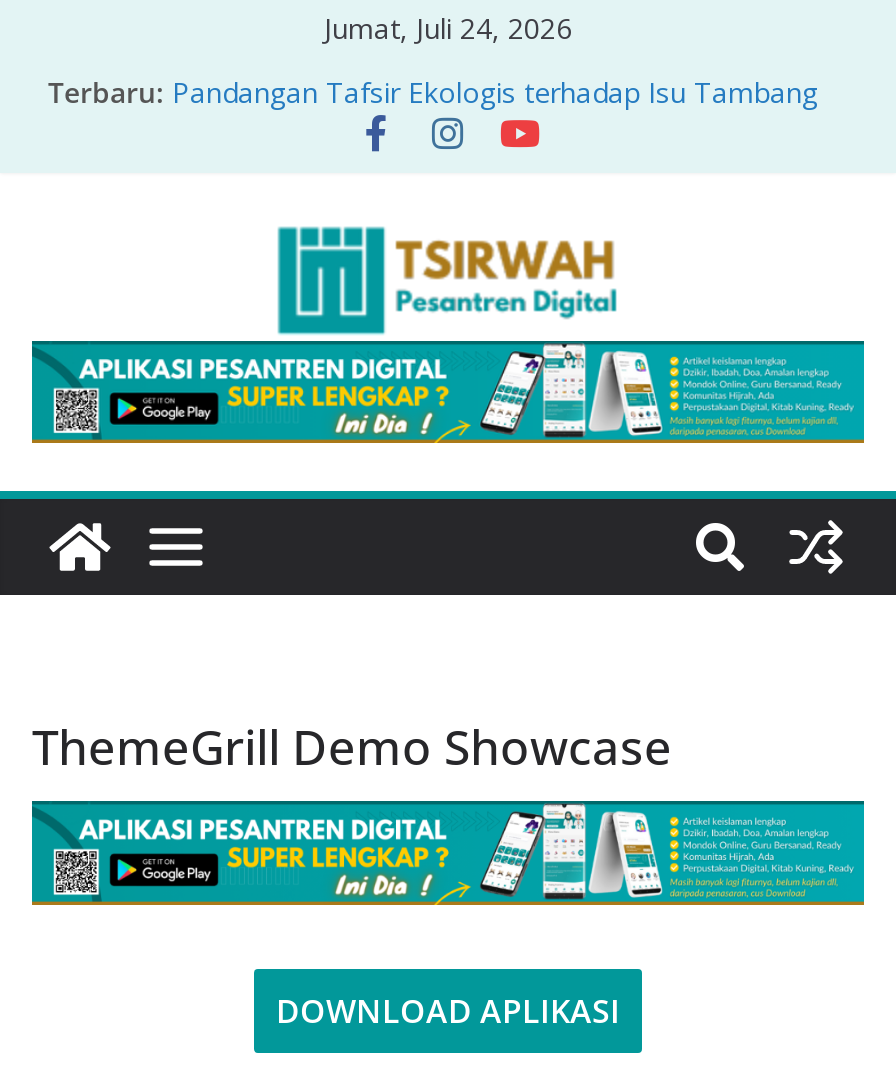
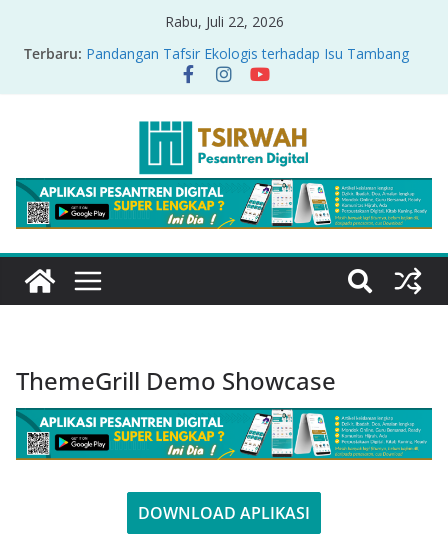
- Jumat, Juli 24, 2026
+ Rabu, Juli 22, 2026
